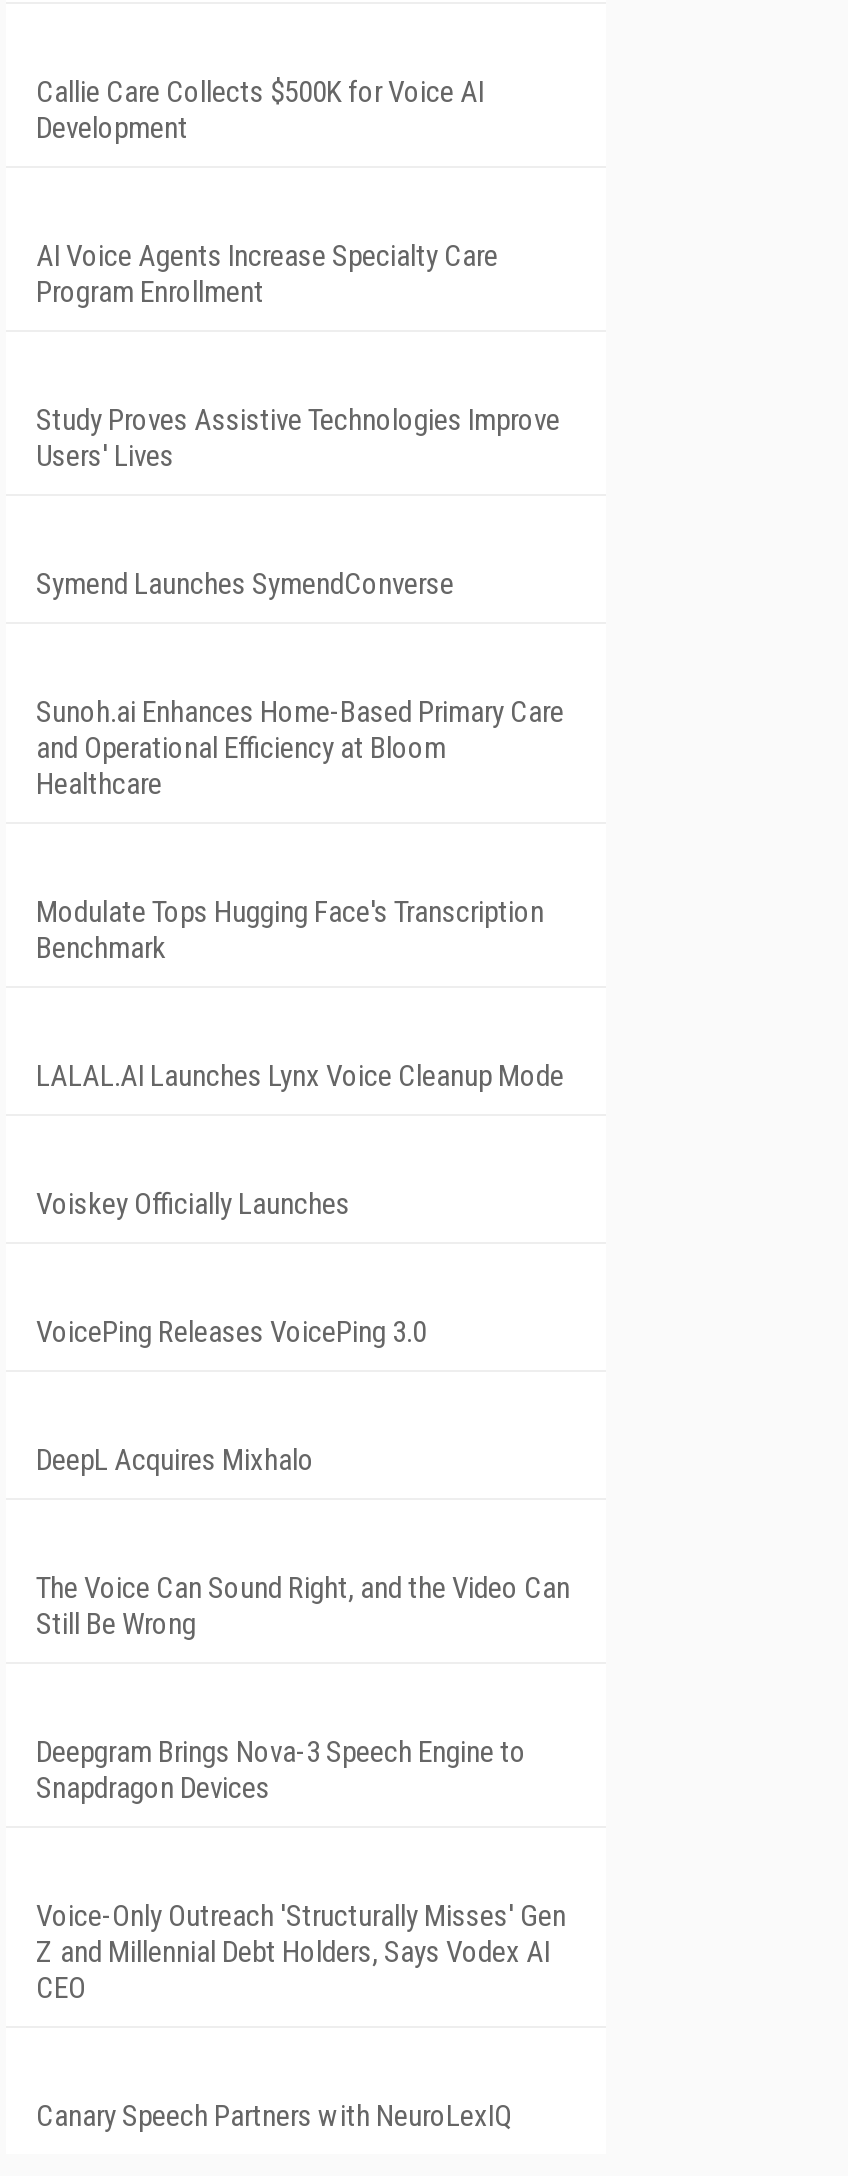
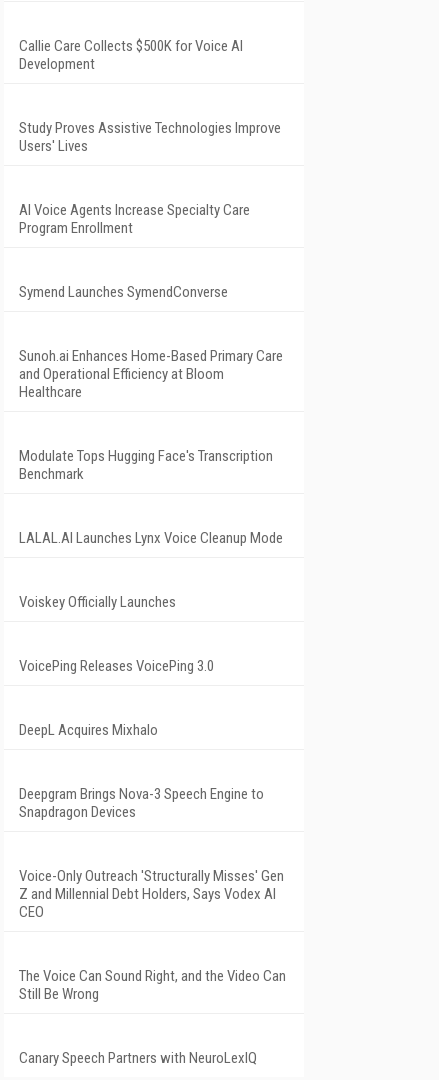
moved down: AI Voice Agents Increase Specialty Care | Program Enrollment

moved up: Study Proves Assistive Technologies Improve | Users' Lives

moved down: The Voice Can Sound Right, and the Video Can | Still Be Wrong

moved up: Deepgram Brings Nova-3 Speech Engine to | Snapdragon Devices | Voice-Only Outreach 'Structurally Misses' Gen | Z and Millennial Debt Holders, Says Vodex AI | CEO
